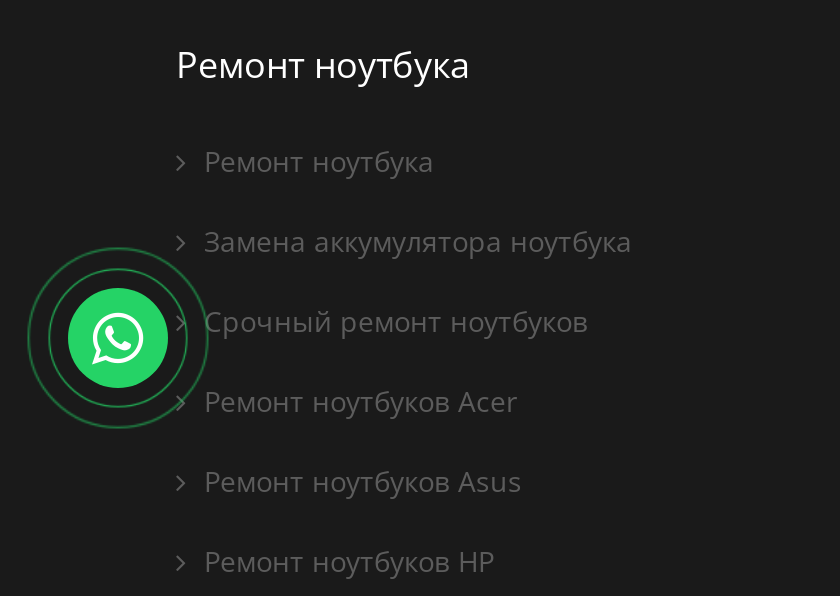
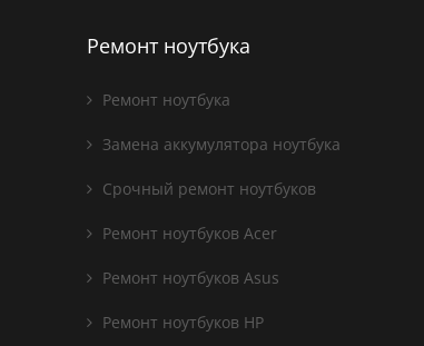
- [image]
